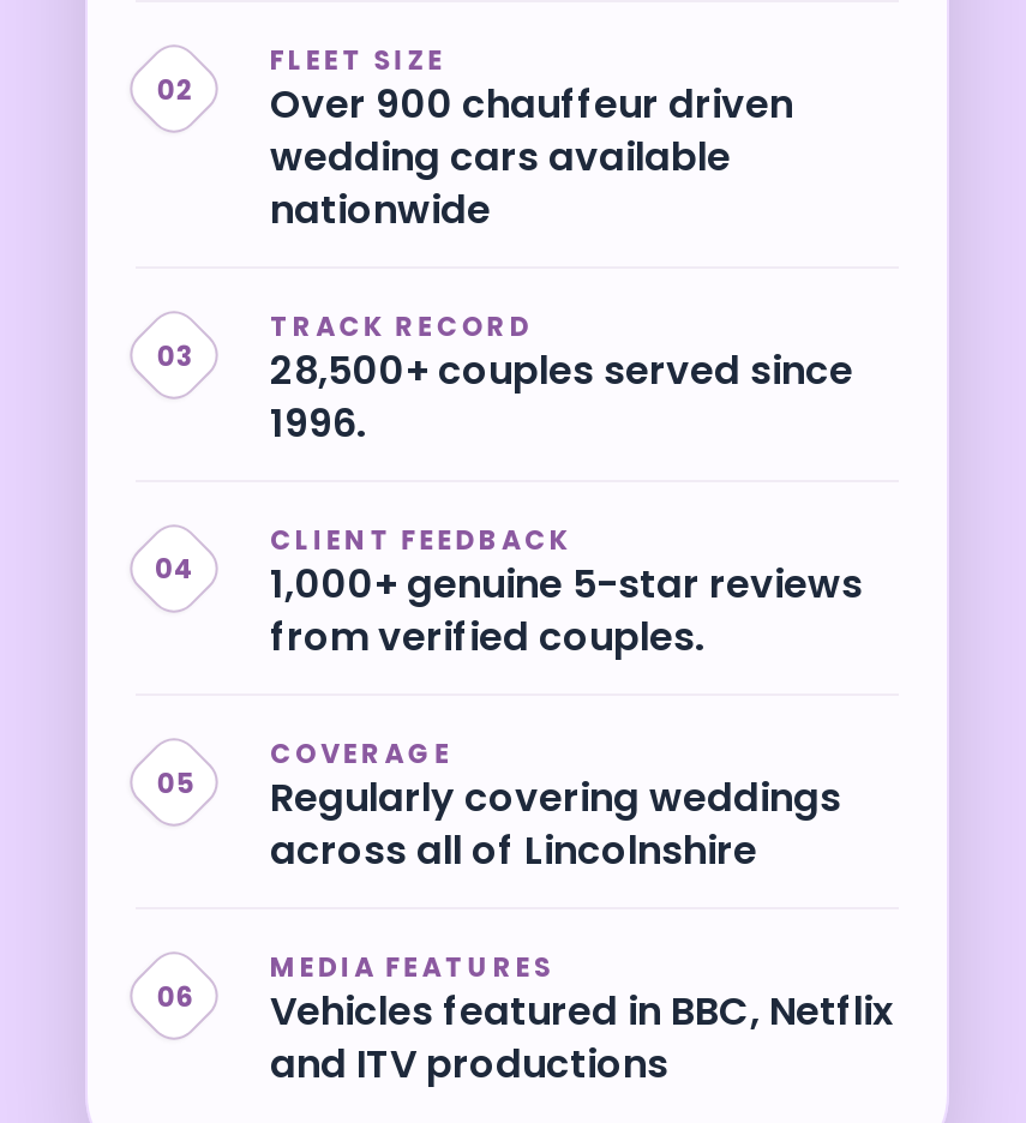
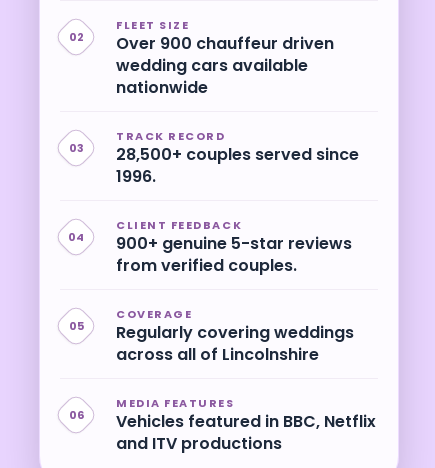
- 1,000+ genuine 5-star reviews
+ 900+ genuine 5-star reviews
